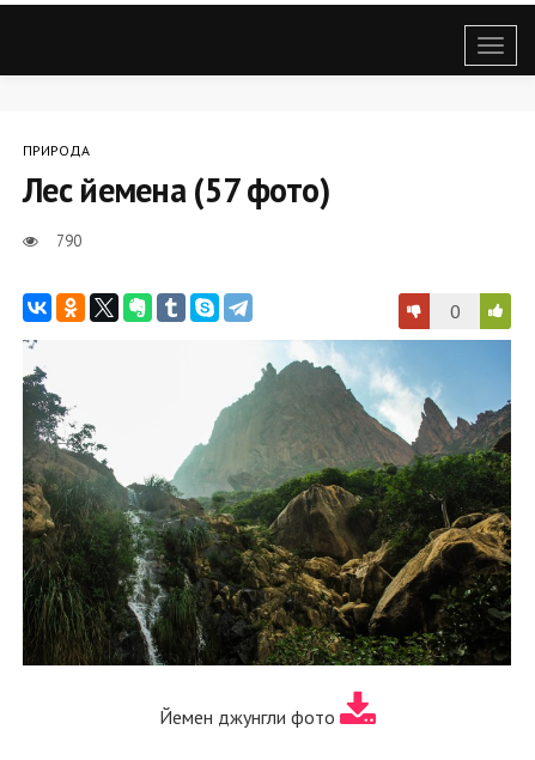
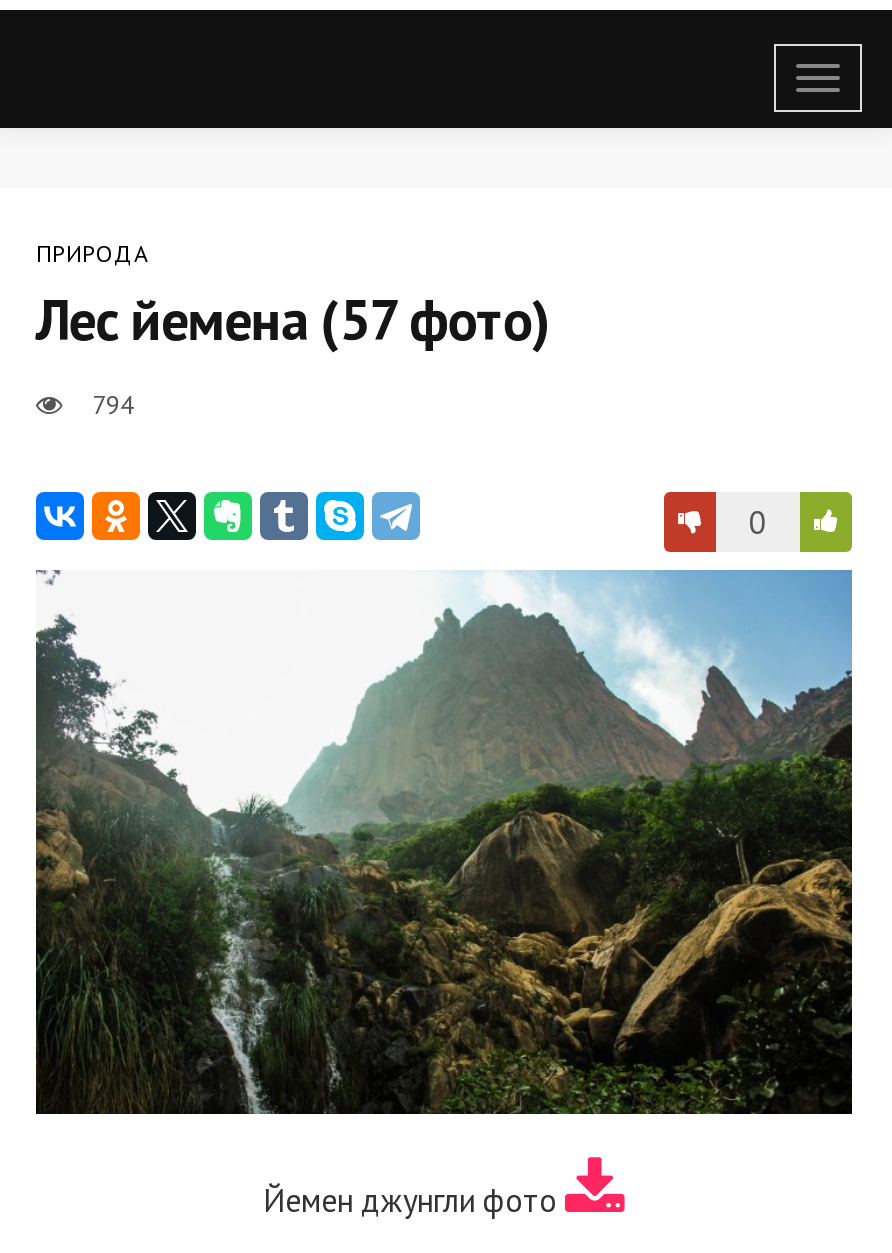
- 790
+ 794
